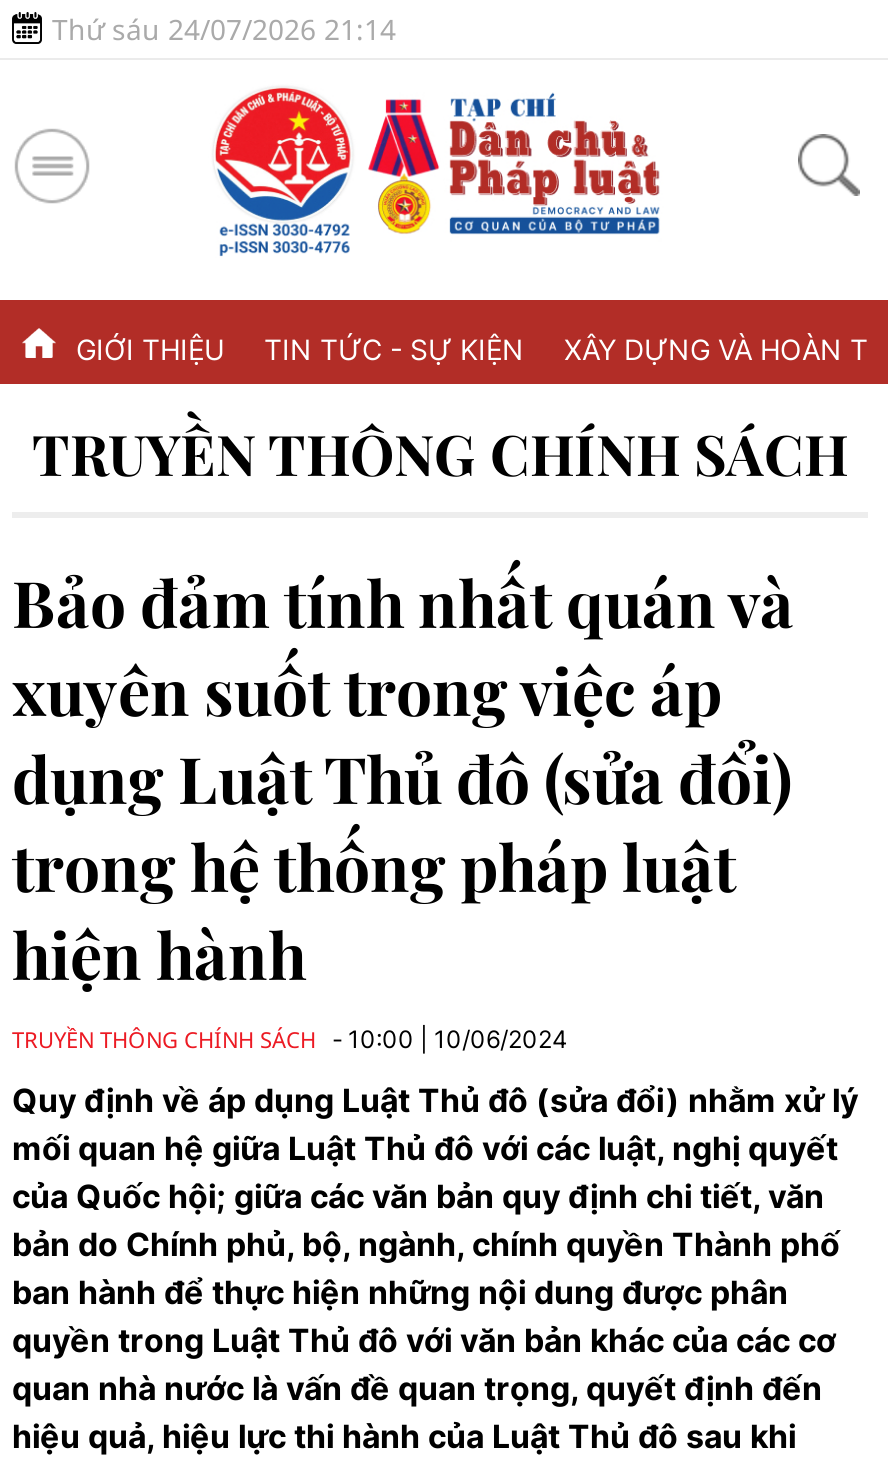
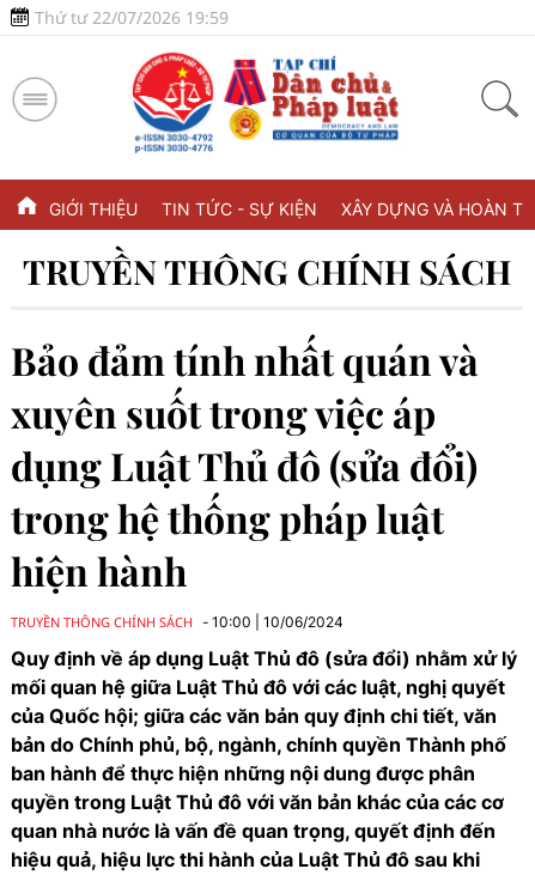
- Thứ sáu 24/07/2026 21:14
+ Thứ tư 22/07/2026 19:59
